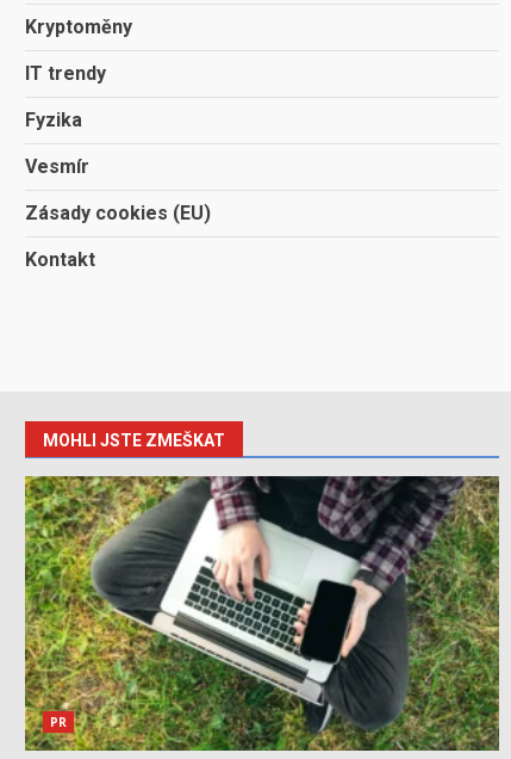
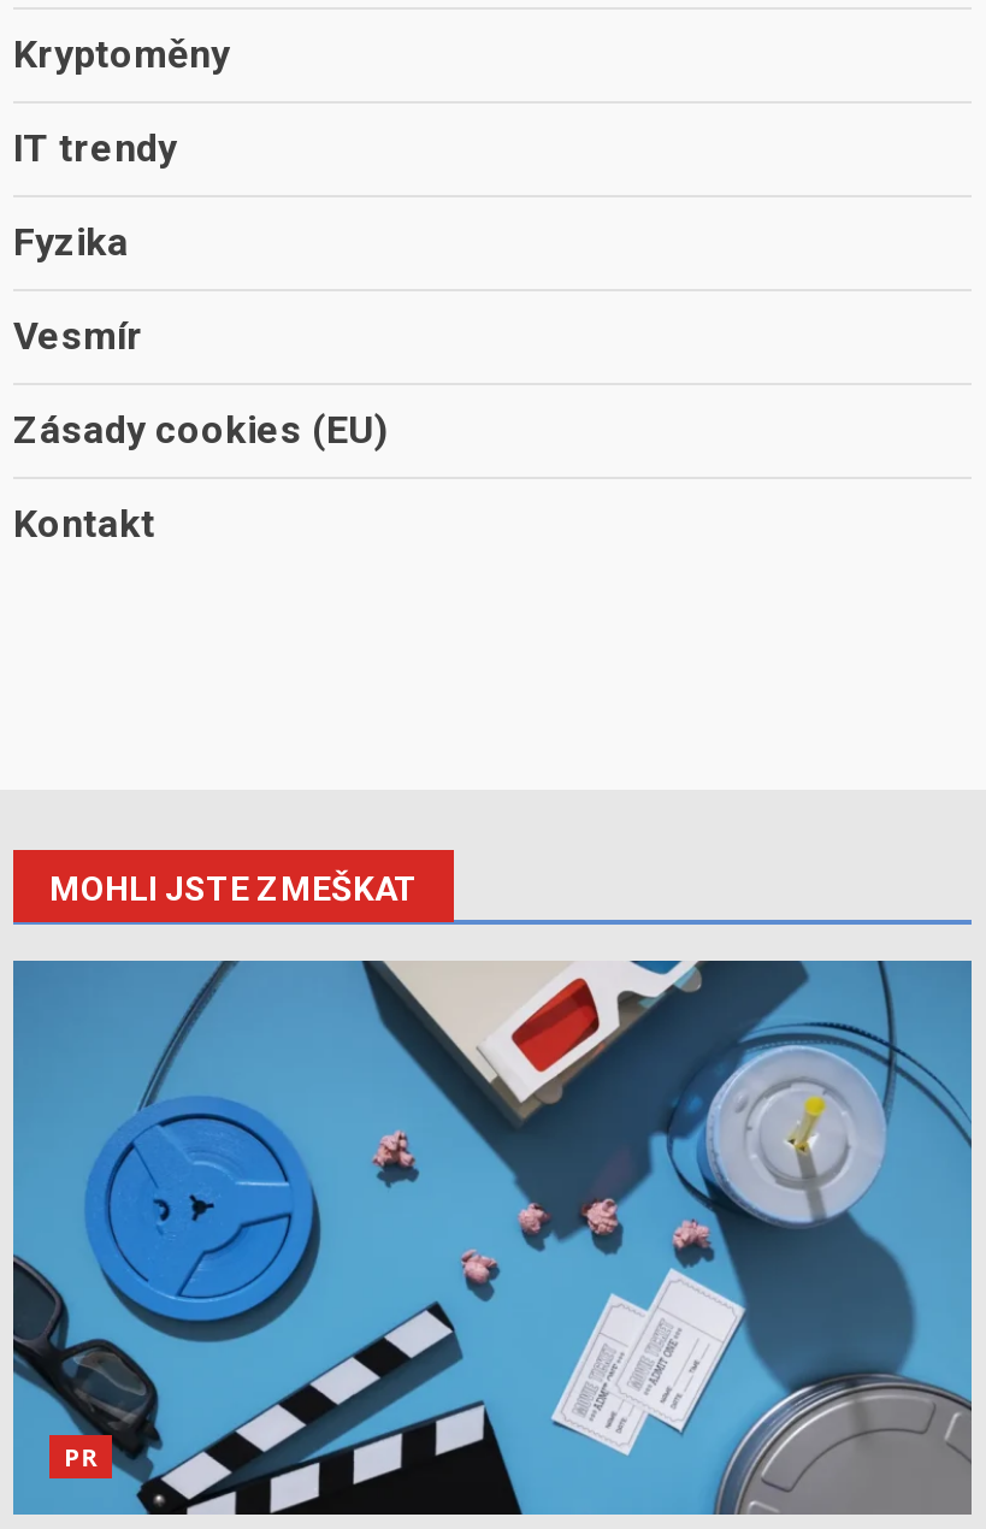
- [image]
+ [image]
